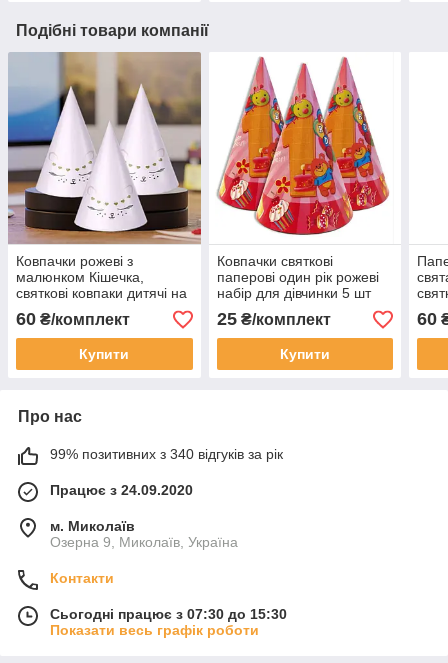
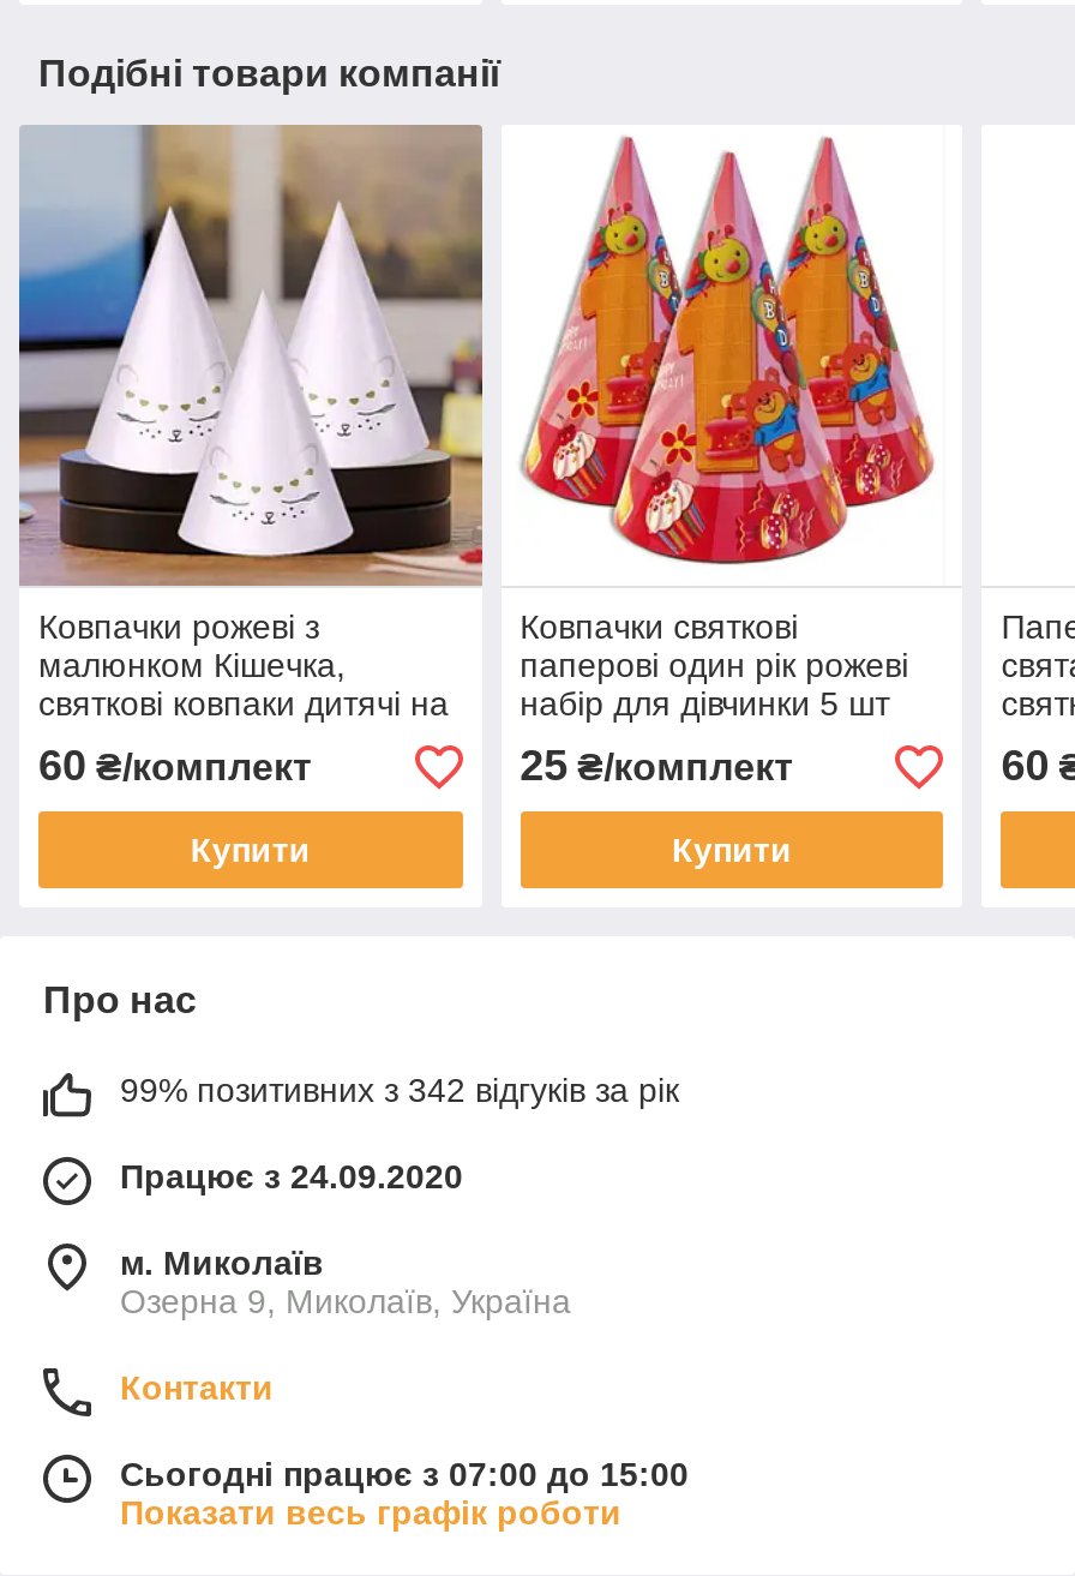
- 99% позитивних з 340 відгуків за рік
+ 99% позитивних з 342 відгуків за рік

- Сьогодні працює з 07:30 до 15:30
+ Сьогодні працює з 07:00 до 15:00
